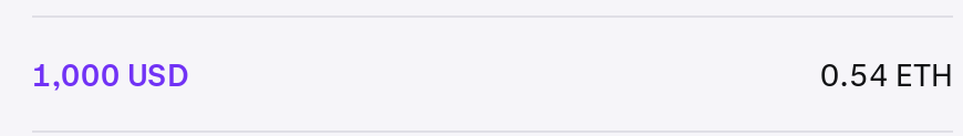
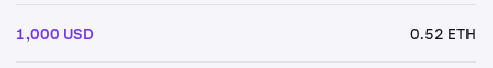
- 0.54 ETH
+ 0.52 ETH
